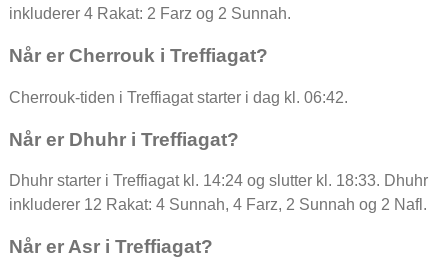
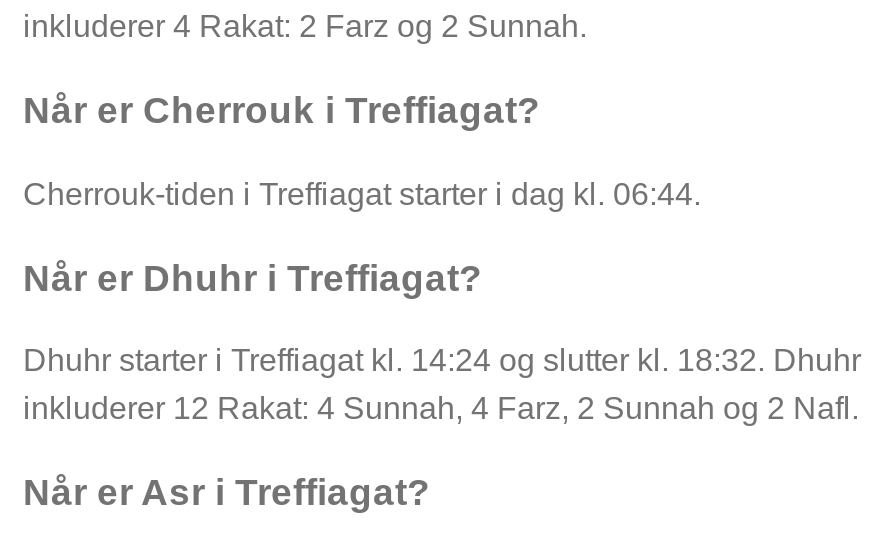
- Cherrouk-tiden i Treffiagat starter i dag kl. 06:42.
+ Cherrouk-tiden i Treffiagat starter i dag kl. 06:44.

- Dhuhr starter i Treffiagat kl. 14:24 og slutter kl. 18:33. Dhuhr
+ Dhuhr starter i Treffiagat kl. 14:24 og slutter kl. 18:32. Dhuhr
